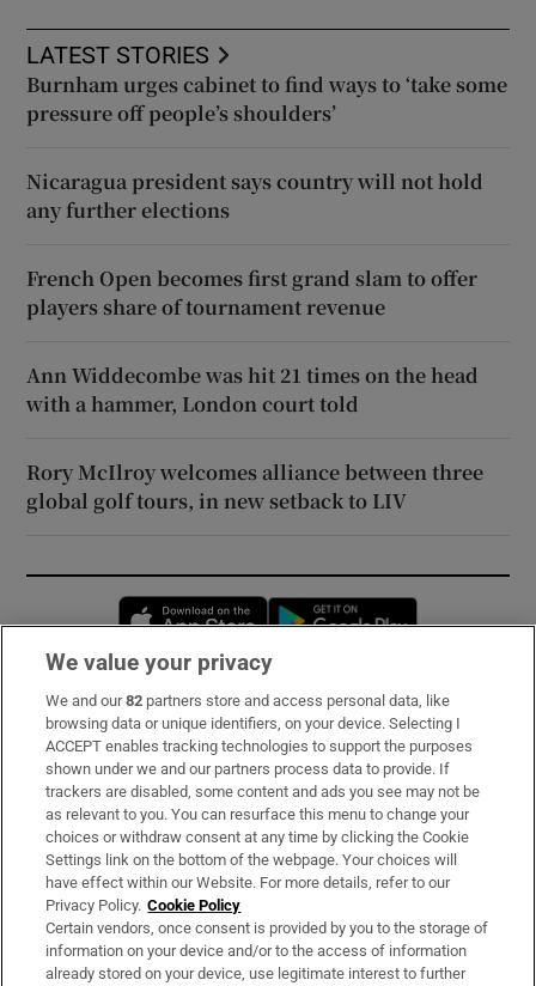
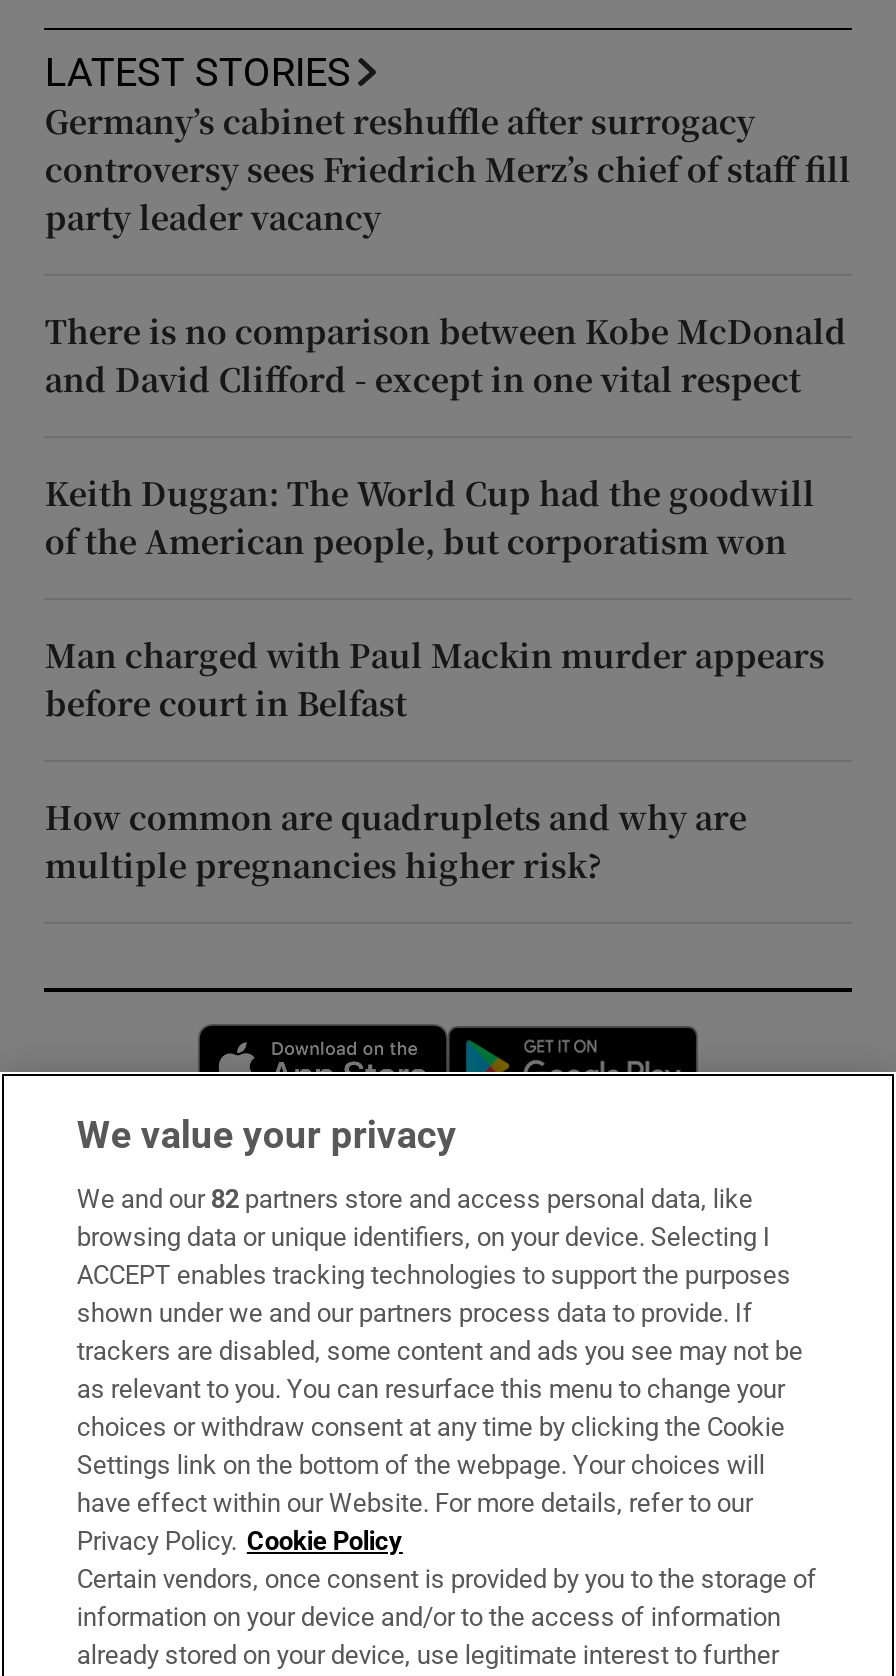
- Burnham urges cabinet to find ways to ‘take some
- pressure off people’s shoulders’
+ Germany’s cabinet reshuffle after surrogacy
+ controversy sees Friedrich Merz’s chief of staff fill
+ party leader vacancy

- Nicaragua president says country will not hold
- any further elections
+ There is no comparison between Kobe McDonald
+ and David Clifford - except in one vital respect

- French Open becomes first grand slam to offer
- players share of tournament revenue
+ Keith Duggan: The World Cup had the goodwill
+ of the American people, but corporatism won

- Ann Widdecombe was hit 21 times on the head
- with a hammer, London court told
+ Man charged with Paul Mackin murder appears
+ before court in Belfast

- Rory McIlroy welcomes alliance between three
- global golf tours, in new setback to LIV
+ How common are quadruplets and why are
+ multiple pregnancies higher risk?
